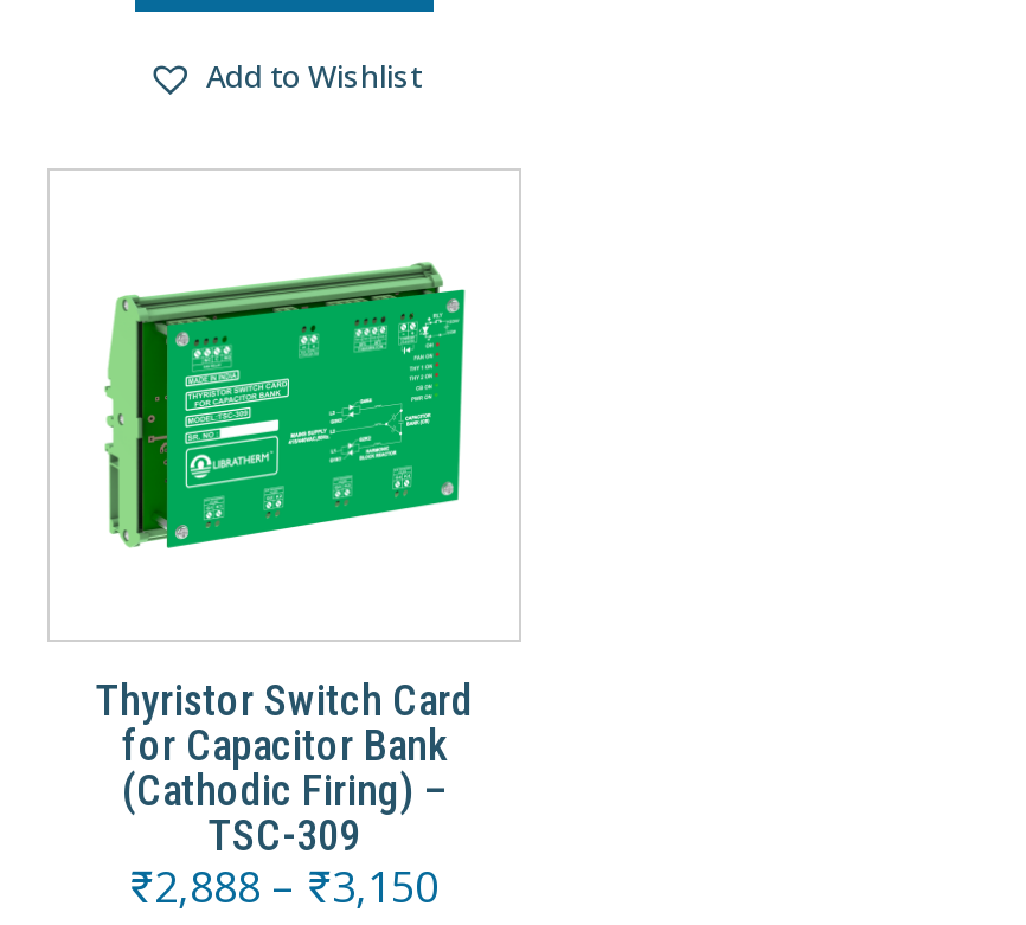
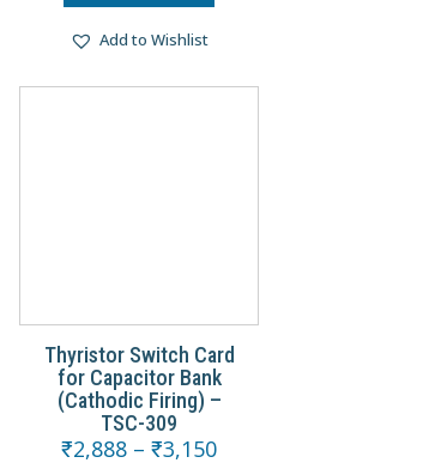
- [image]
